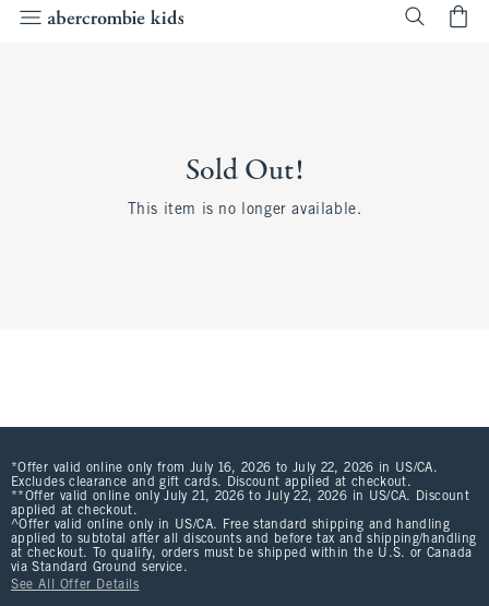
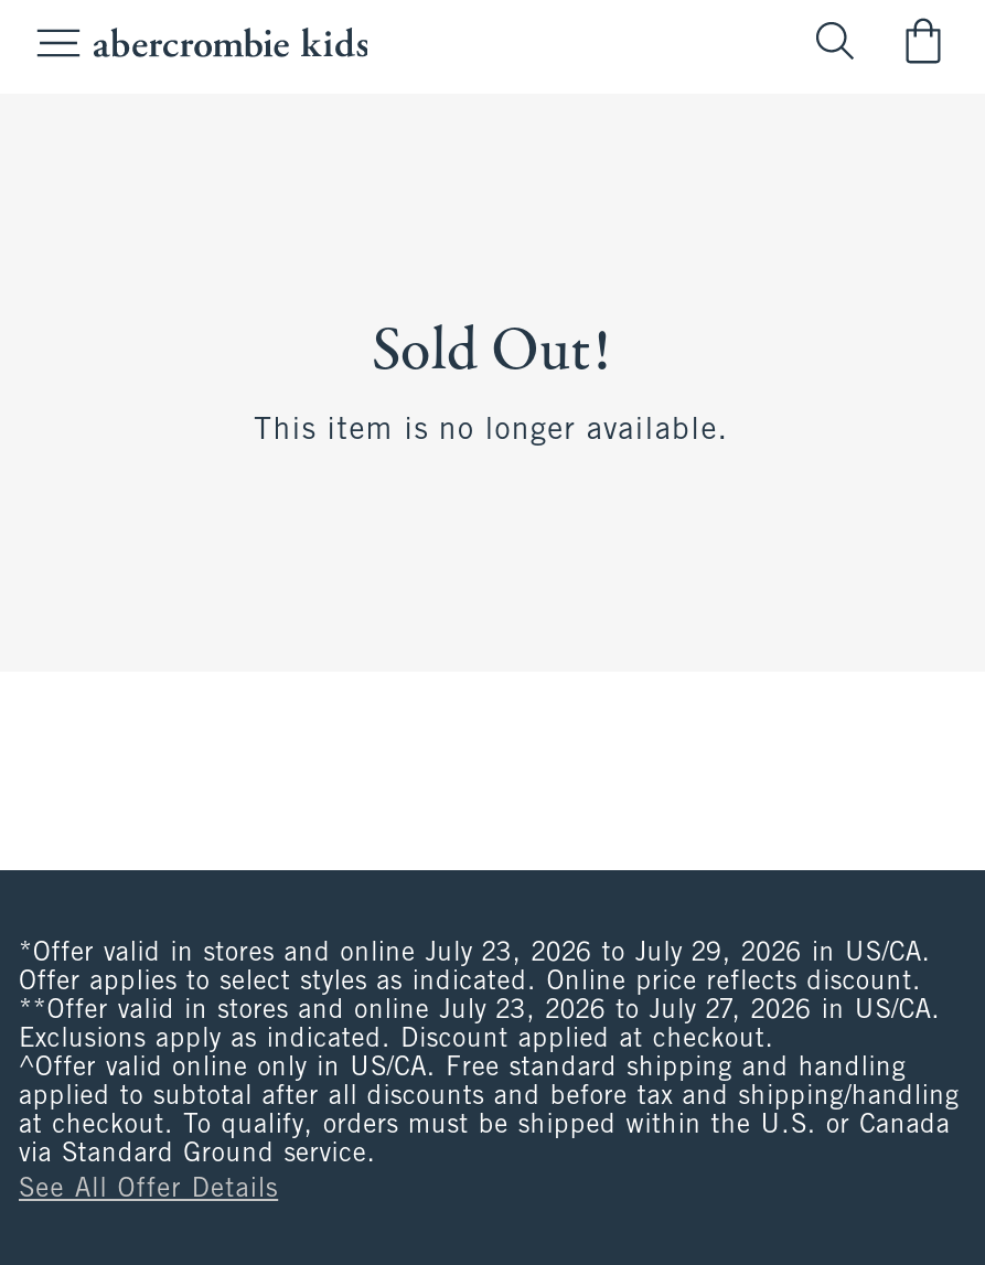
- *Offer valid online only from July 16, 2026 to July 22, 2026 in US/CA.
- Excludes clearance and gift cards. Discount applied at checkout.
- **Offer valid online only July 21, 2026 to July 22, 2026 in US/CA. Discount
- applied at checkout.
+ *Offer valid in stores and online July 23, 2026 to July 29, 2026 in US/CA.
+ Offer applies to select styles as indicated. Online price reflects discount.
+ **Offer valid in stores and online July 23, 2026 to July 27, 2026 in US/CA.
+ Exclusions apply as indicated. Discount applied at checkout.
